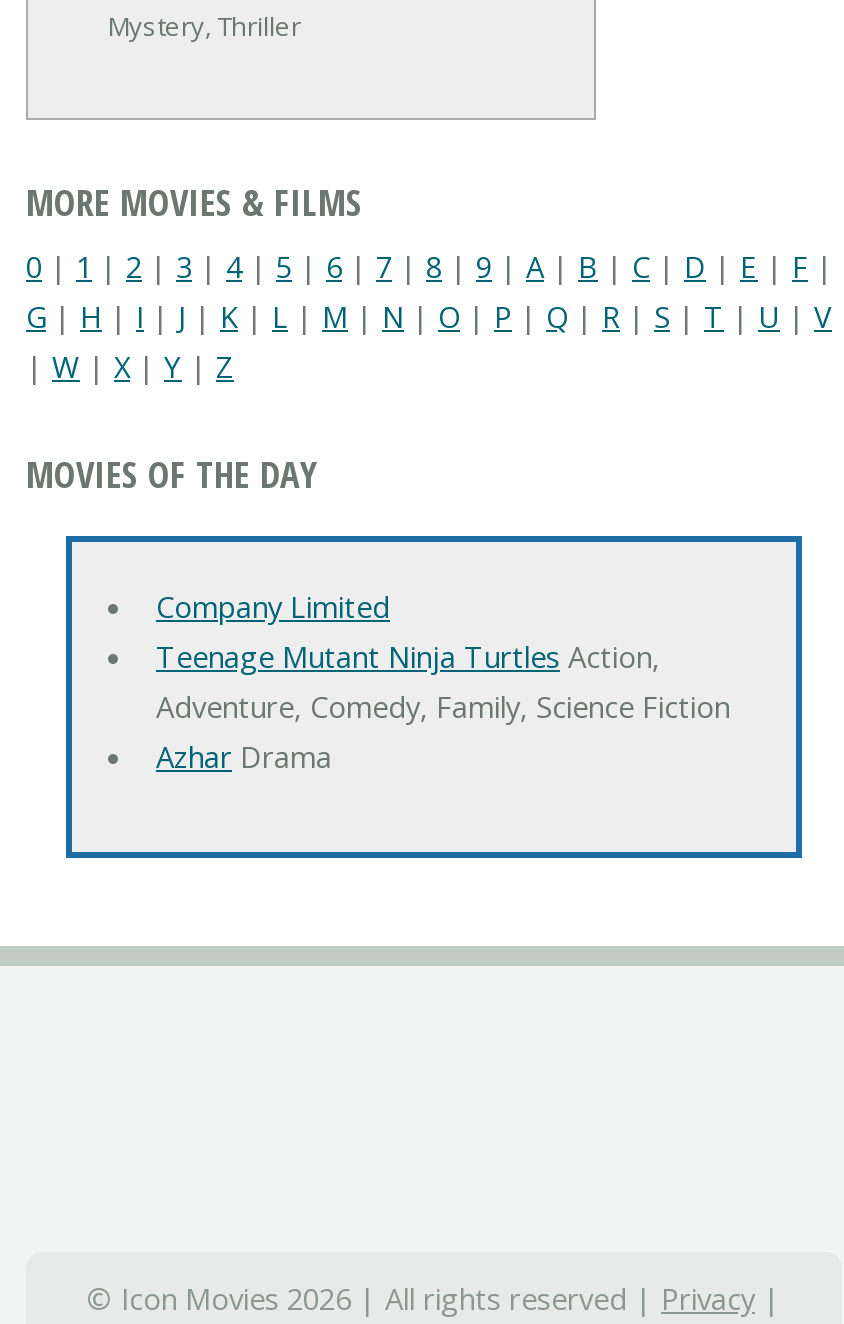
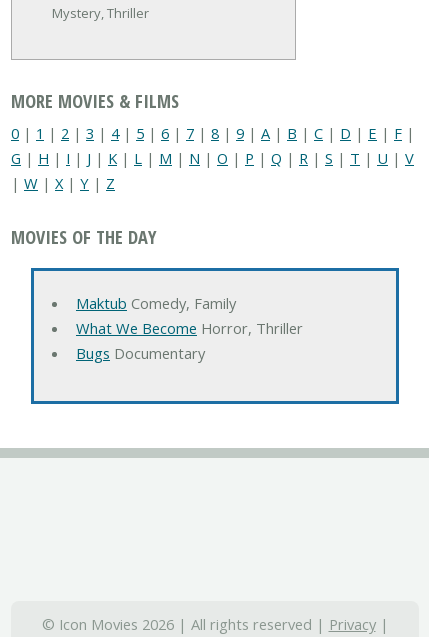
- Company Limited
- Teenage Mutant Ninja Turtles Action,
- Adventure, Comedy, Family, Science Fiction
- Azhar Drama
+ Maktub Comedy, Family
+ What We Become Horror, Thriller
+ Bugs Documentary
